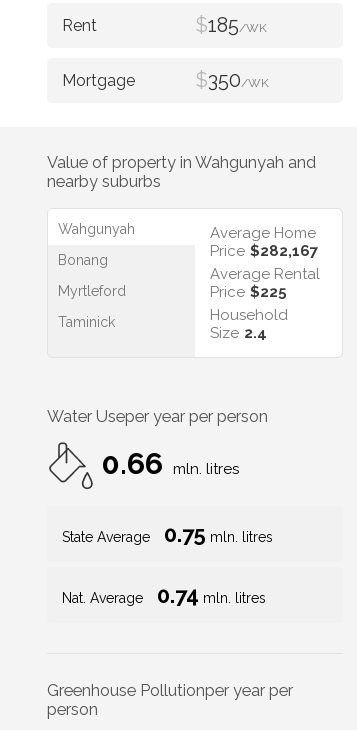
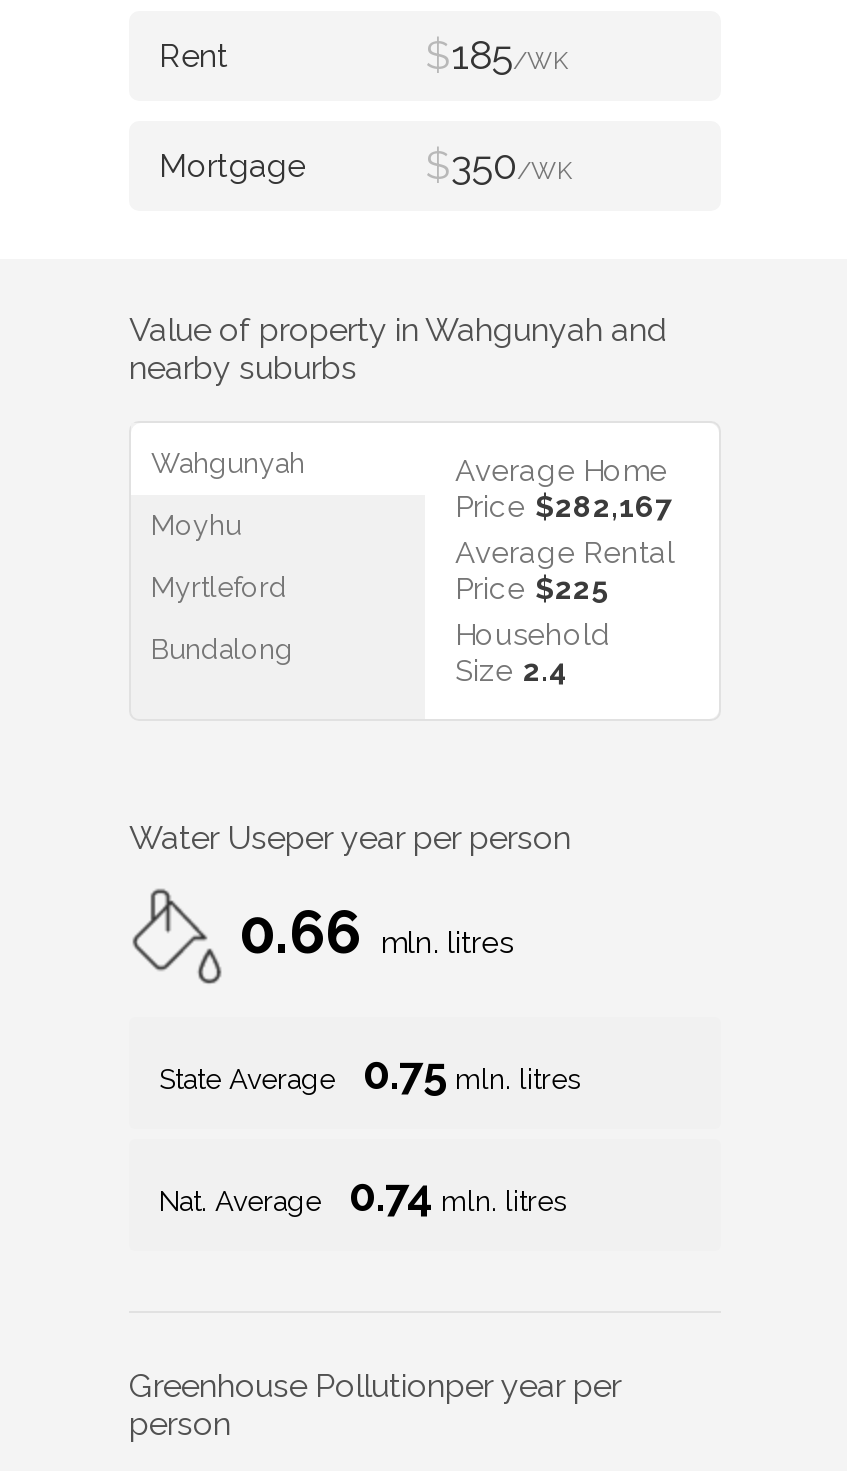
- Bonang
+ Moyhu

- Taminick
+ Bundalong
